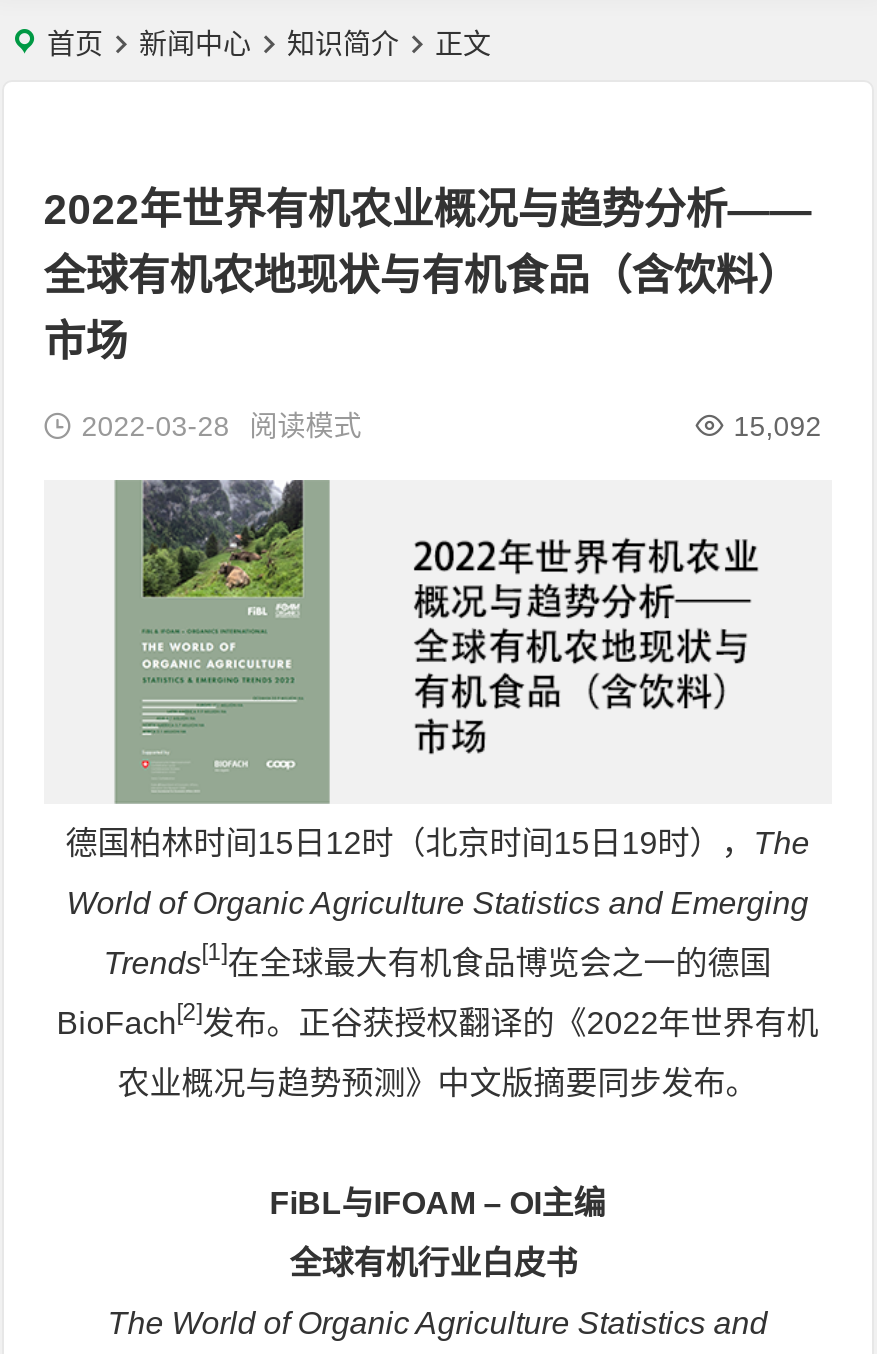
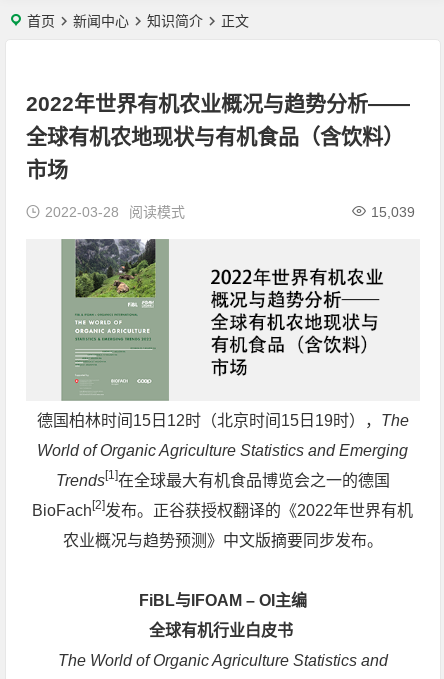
- 15,092
+ 15,039
